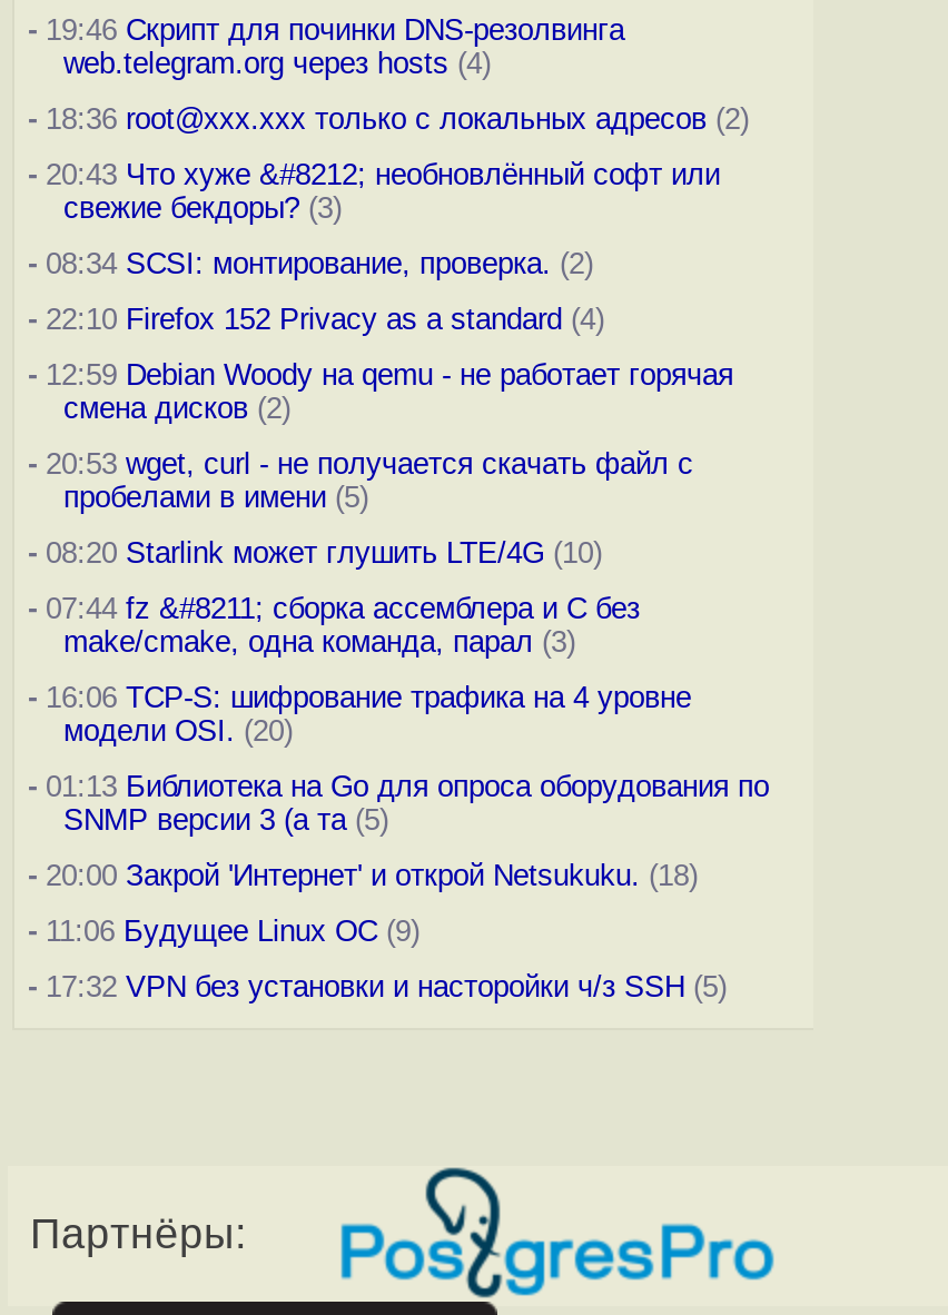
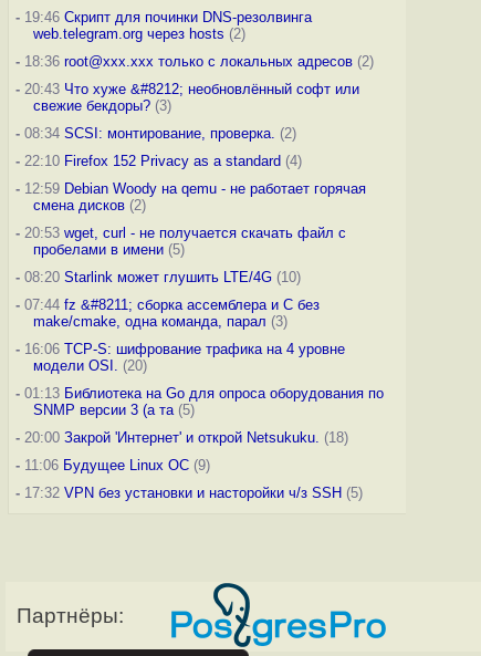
- web.telegram.org через hosts (4)
+ web.telegram.org через hosts (2)
